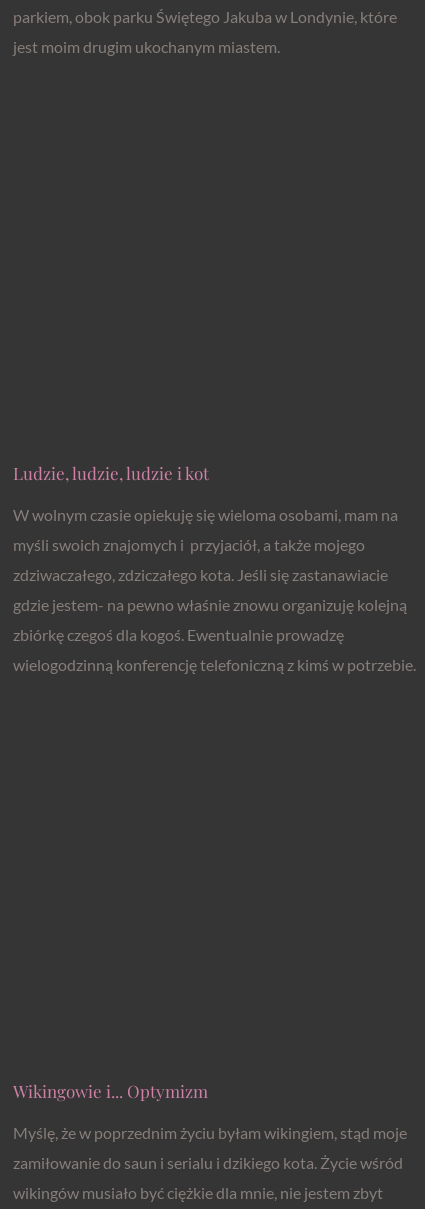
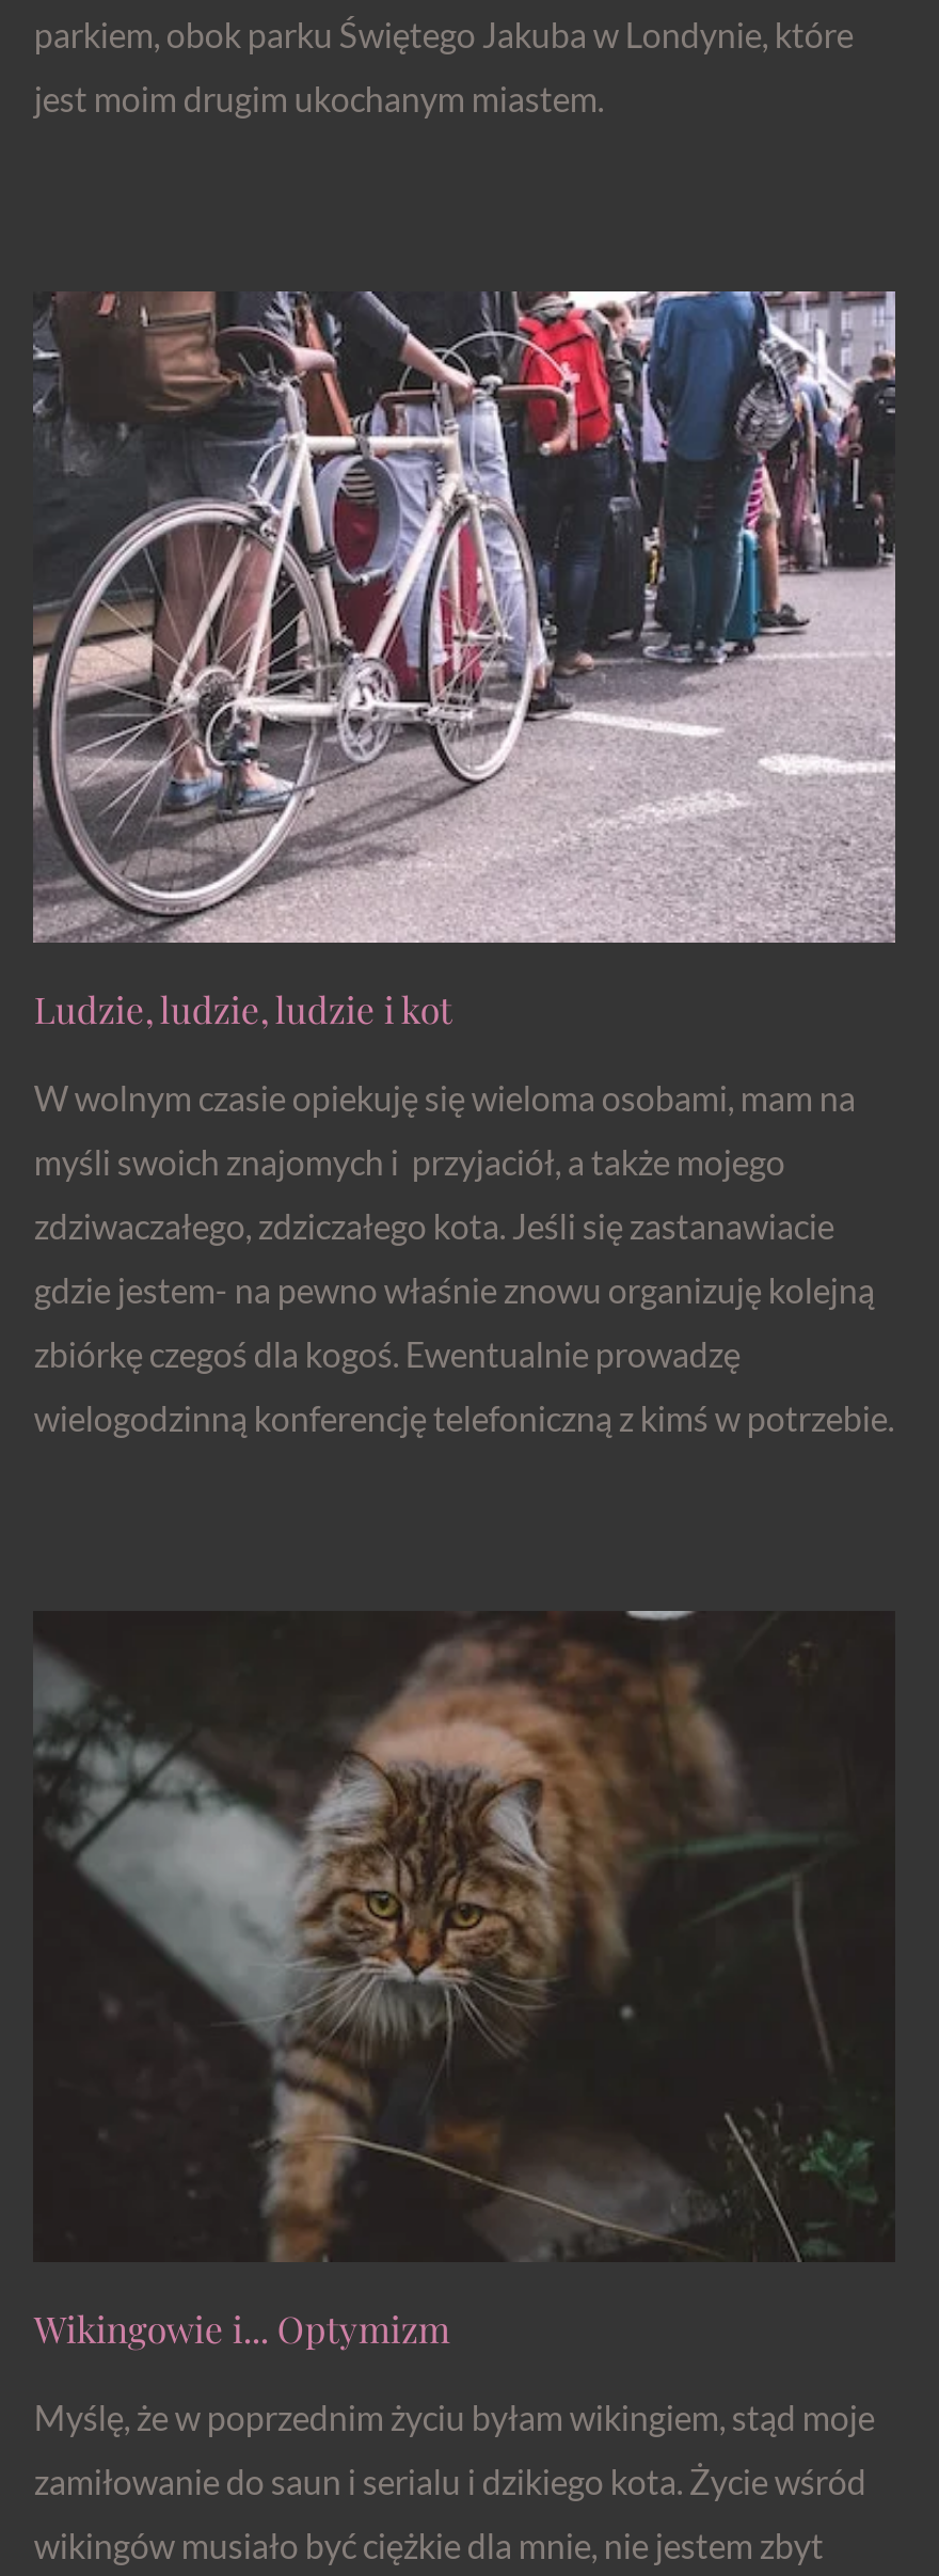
+ [image]

+ [image]
